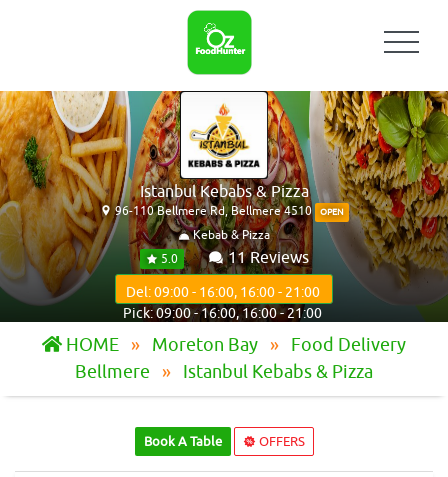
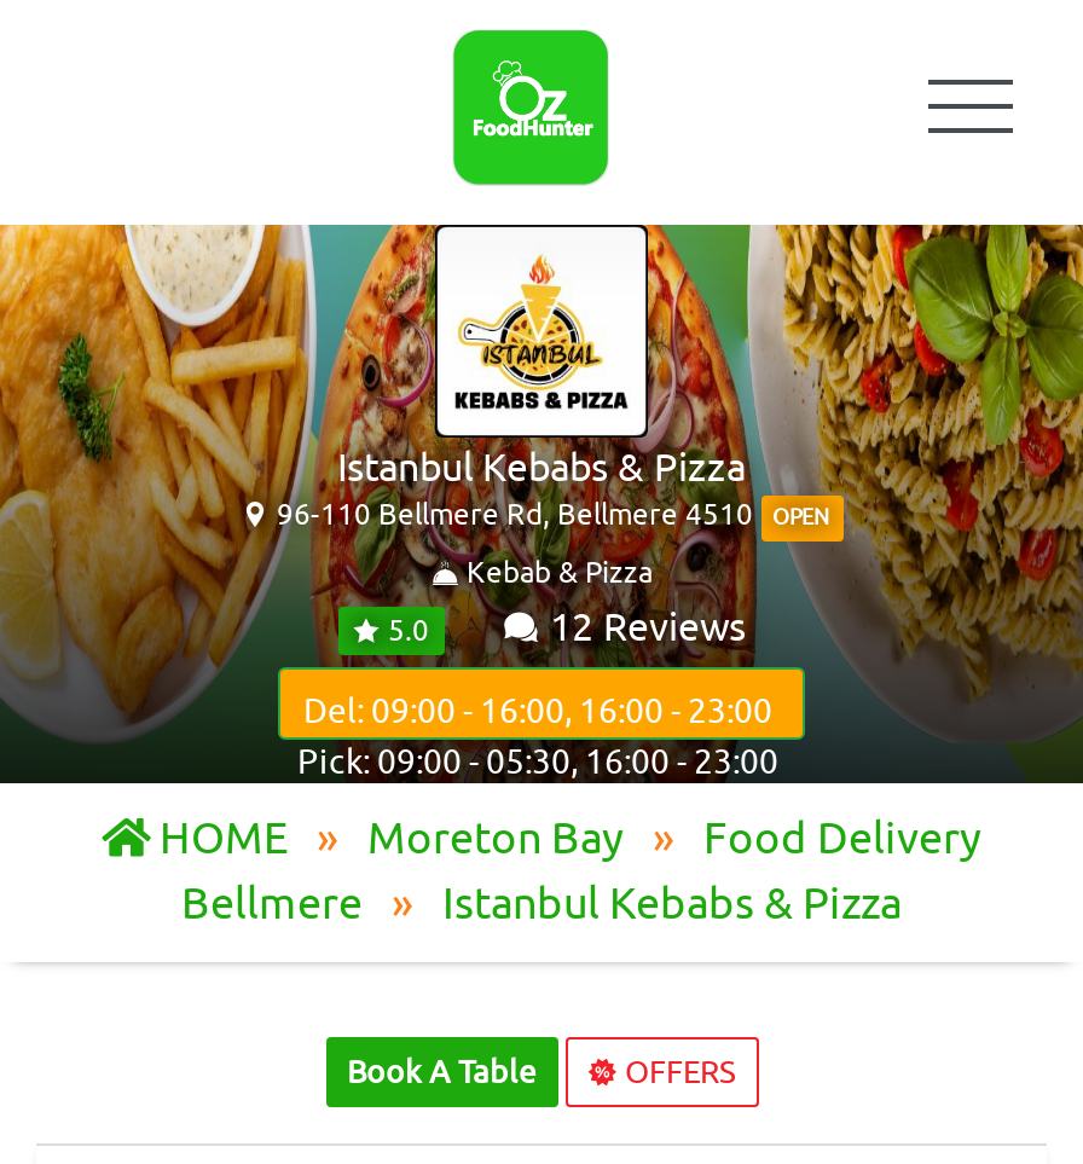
- 11 Reviews
+ 12 Reviews

- Del: 09:00 - 16:00, 16:00 - 21:00
+ Del: 09:00 - 16:00, 16:00 - 23:00

- Pick: 09:00 - 16:00, 16:00 - 21:00
+ Pick: 09:00 - 05:30, 16:00 - 23:00
